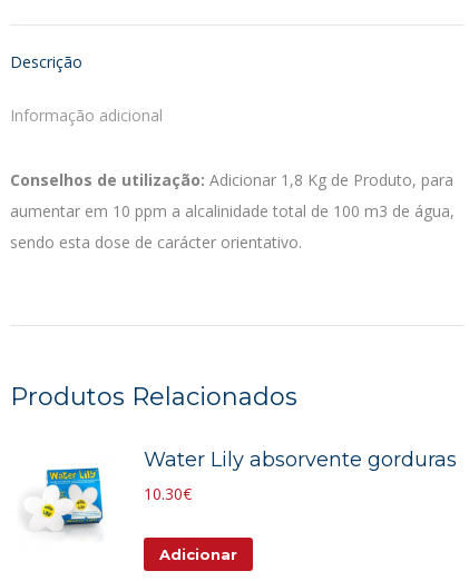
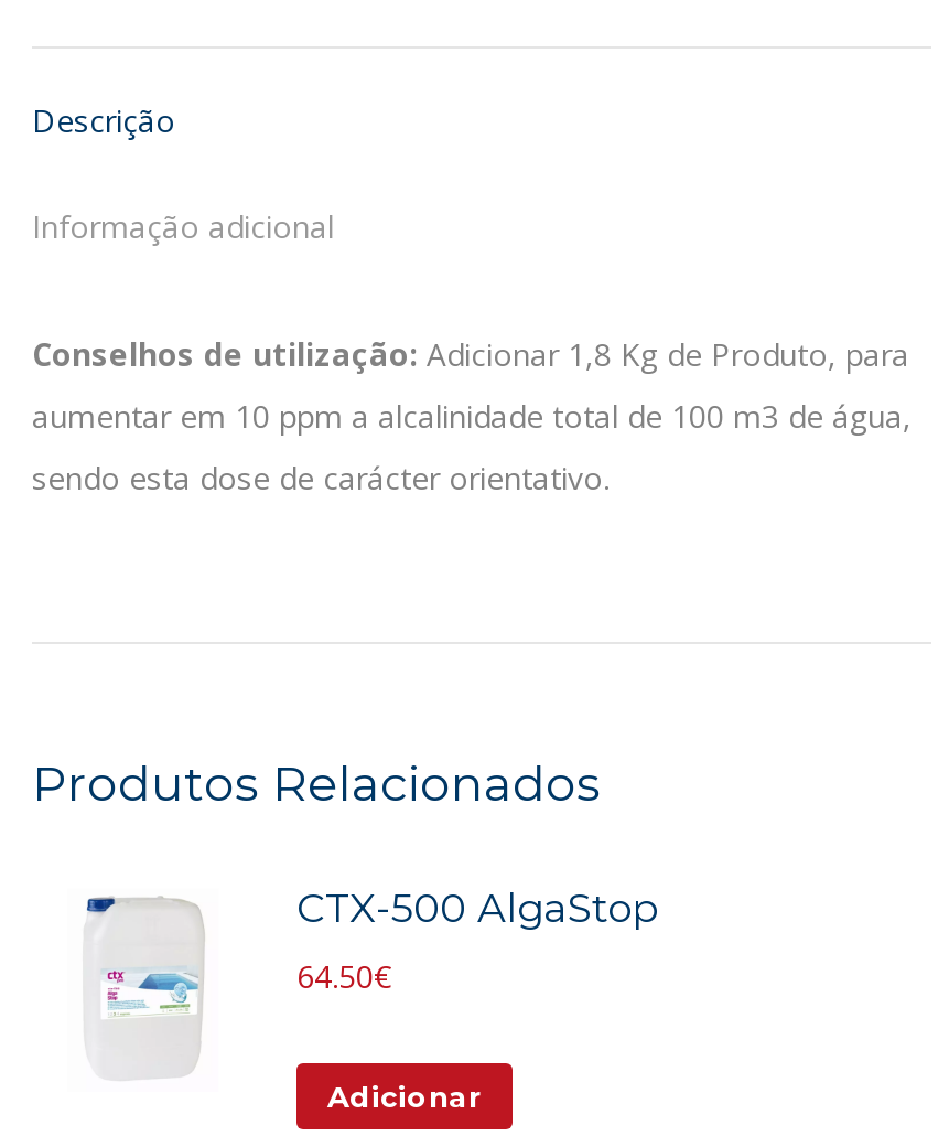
- [image]
- Water Lily absorvente gorduras
+ [image]
+ CTX-500 AlgaStop

- 10.30€
+ 64.50€
